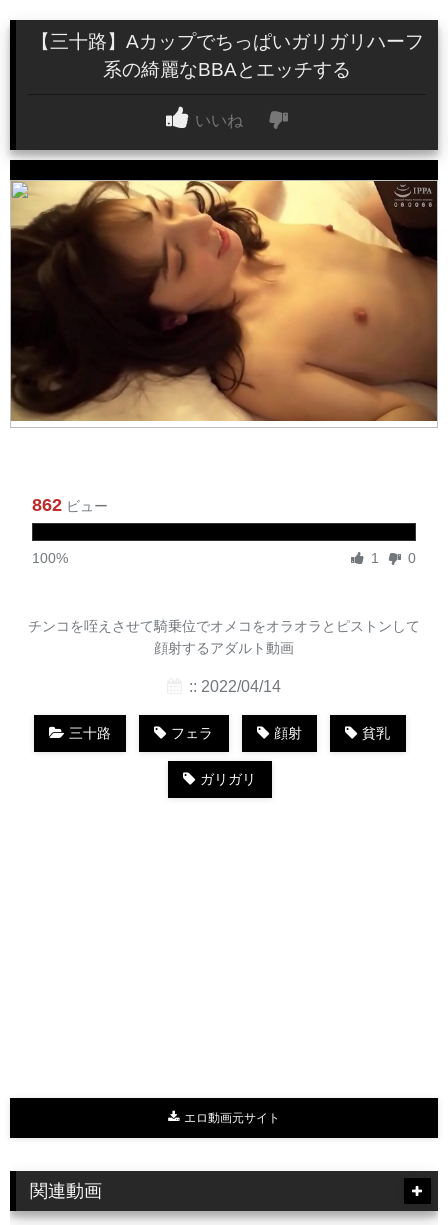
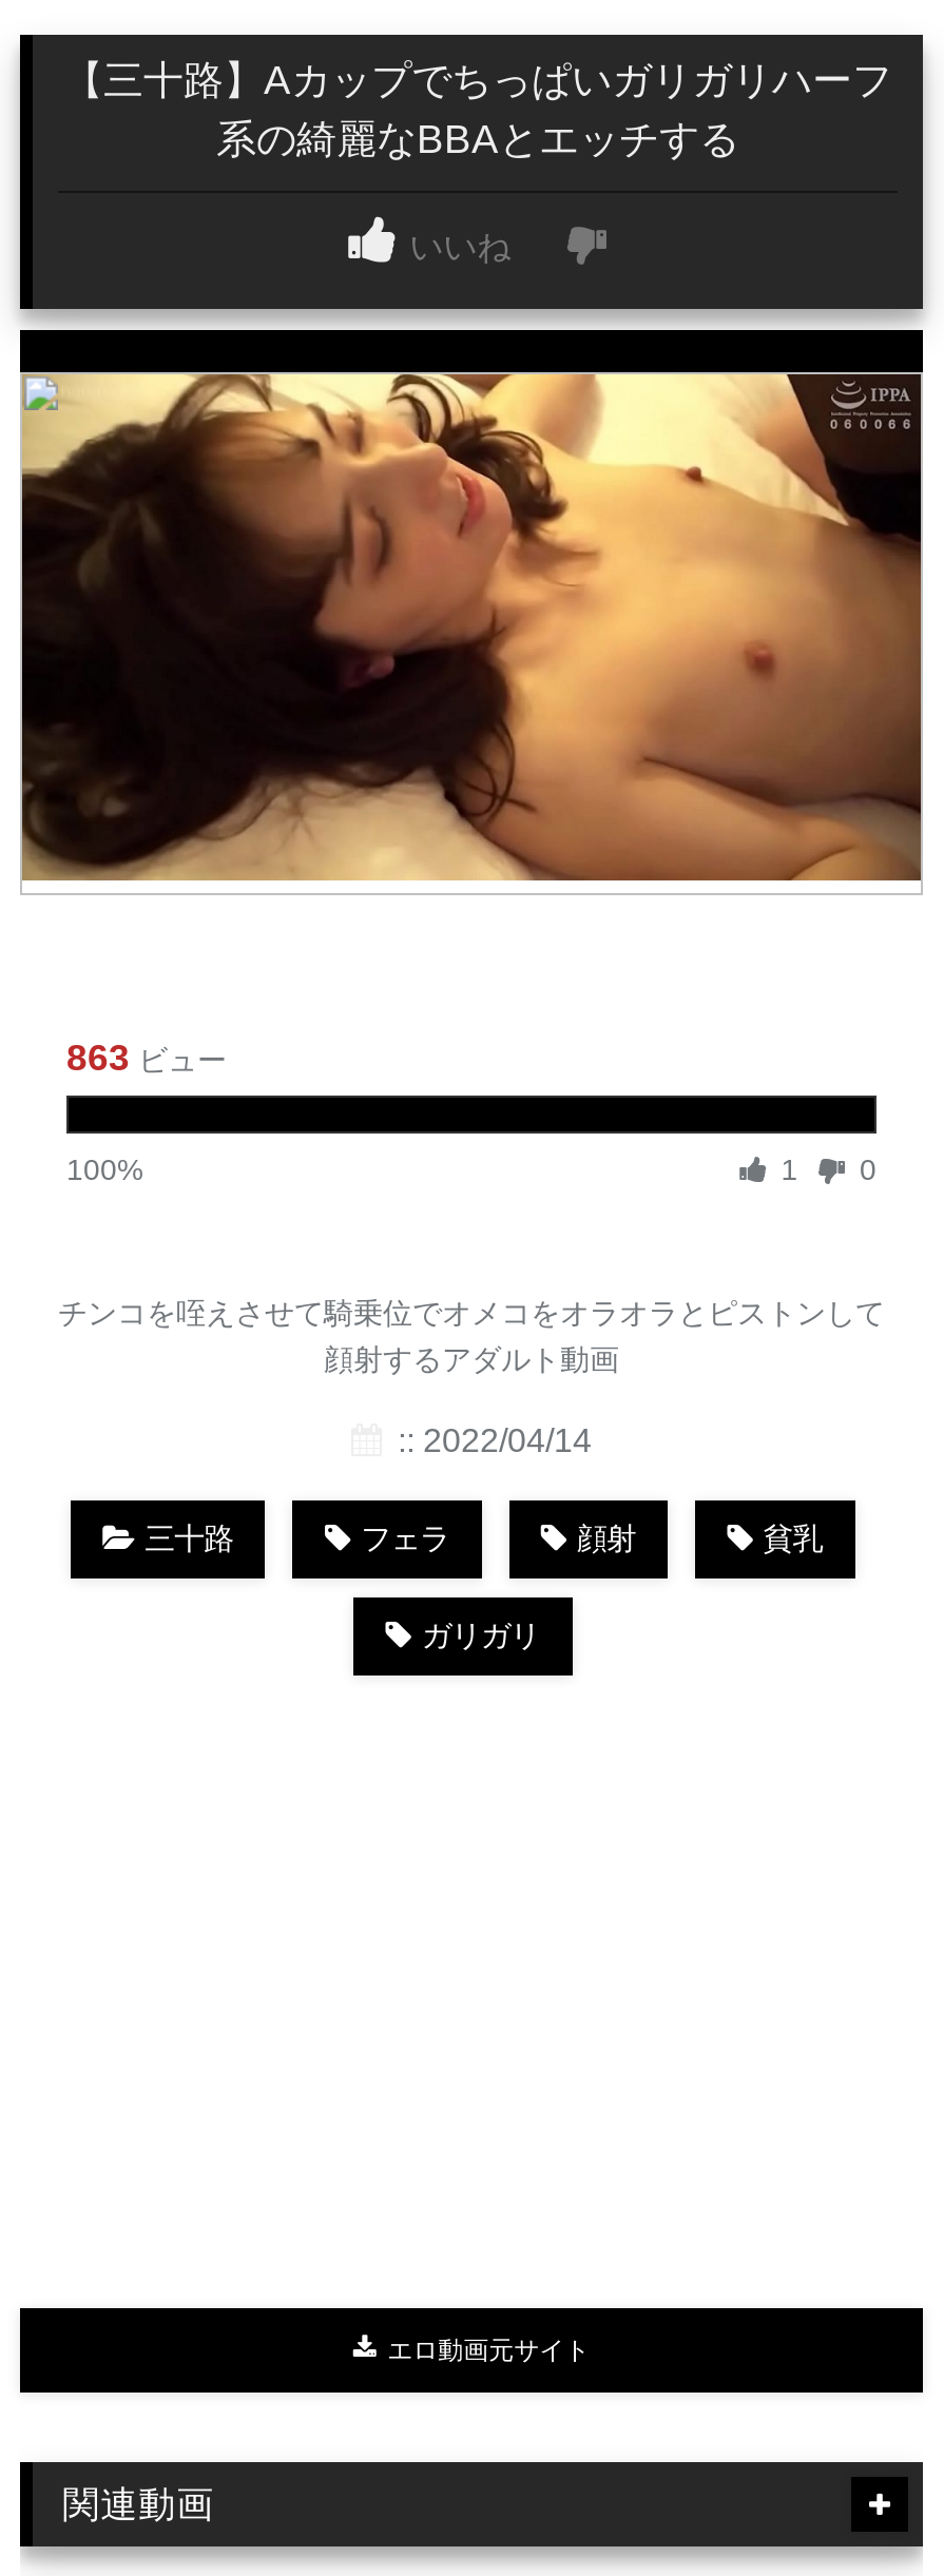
- 862ビュー
+ 863ビュー
